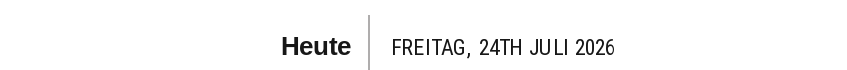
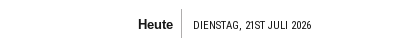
- FREITAG, 24TH JULI 2026
+ DIENSTAG, 21ST JULI 2026
